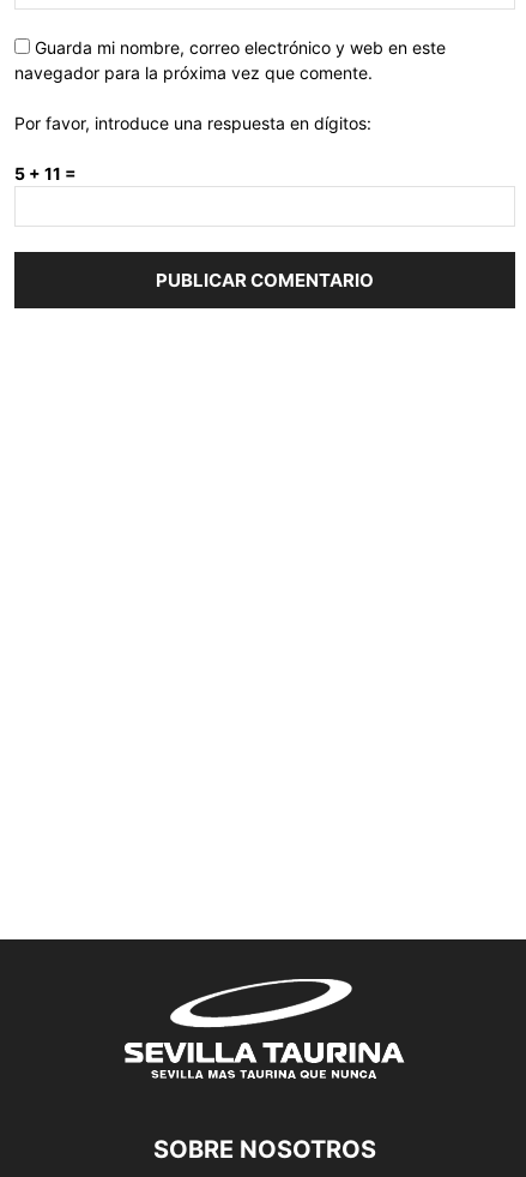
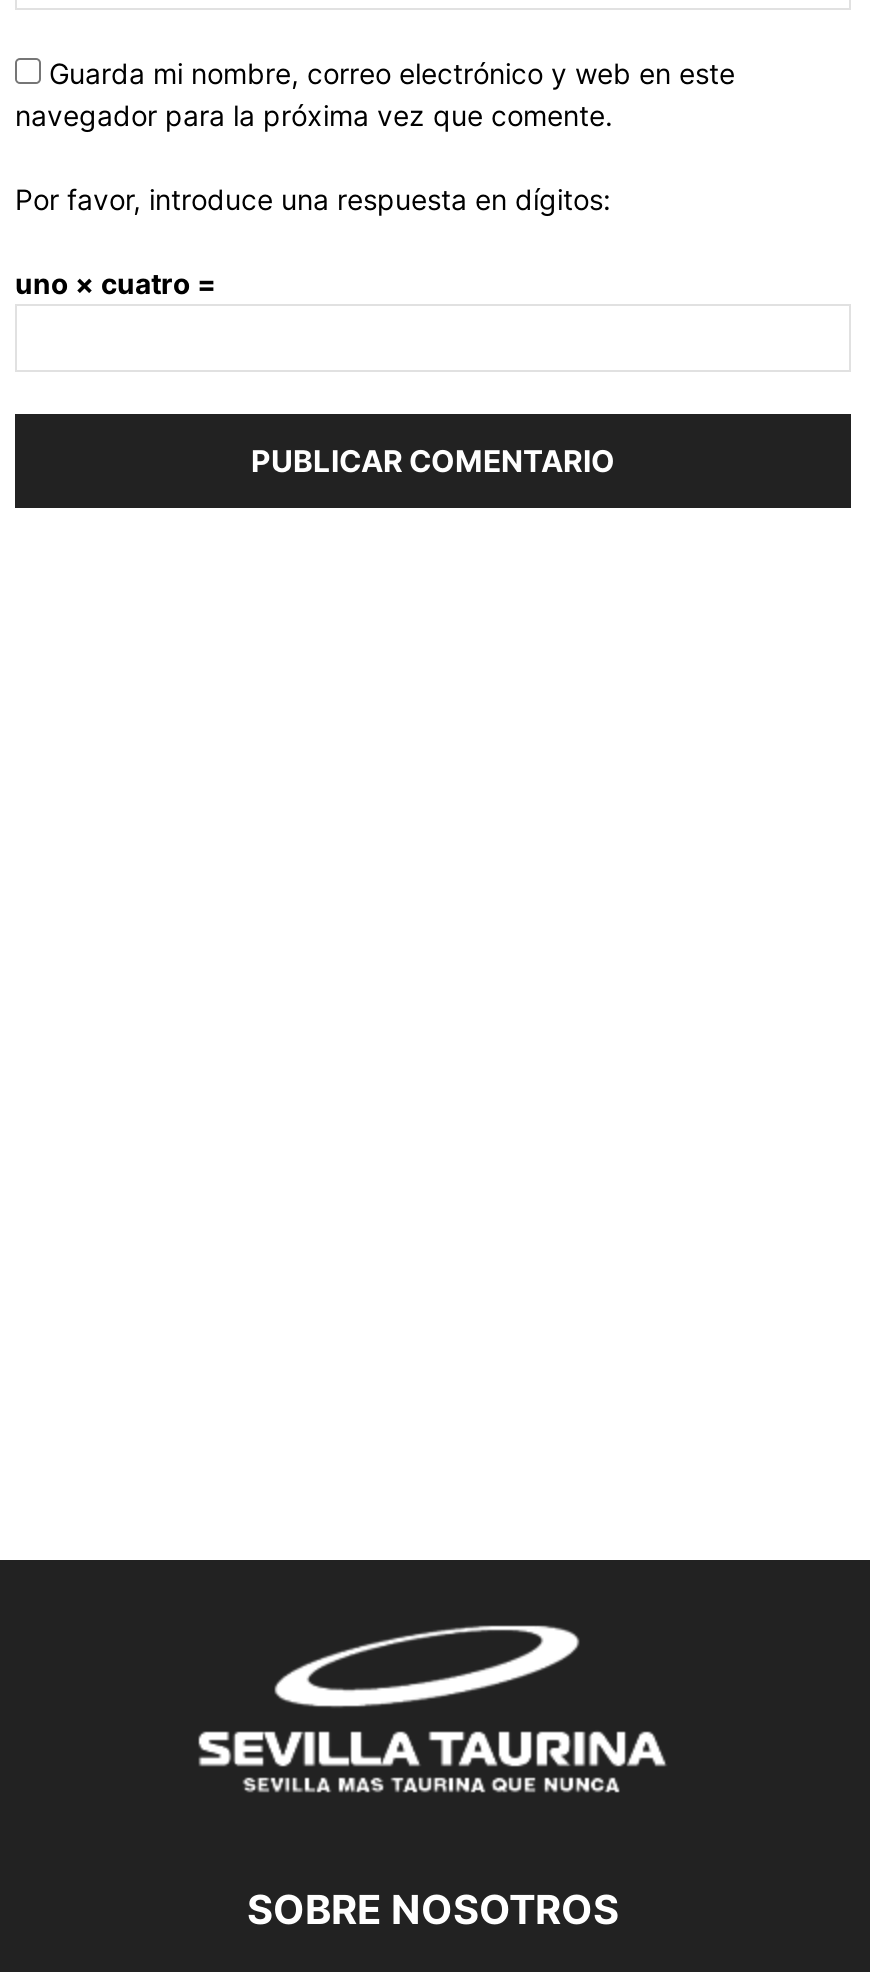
- 5 + 11 =
+ uno × cuatro =
